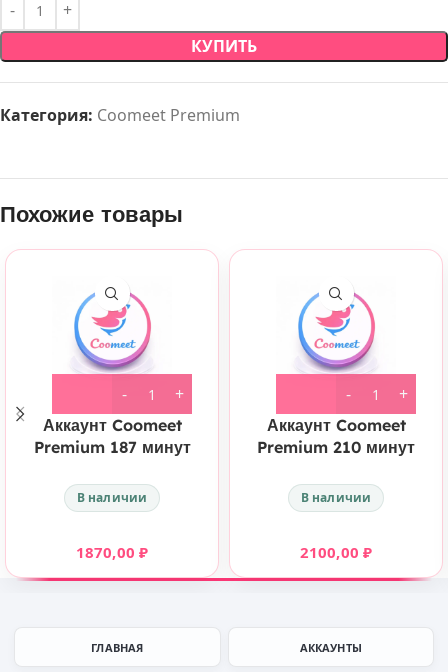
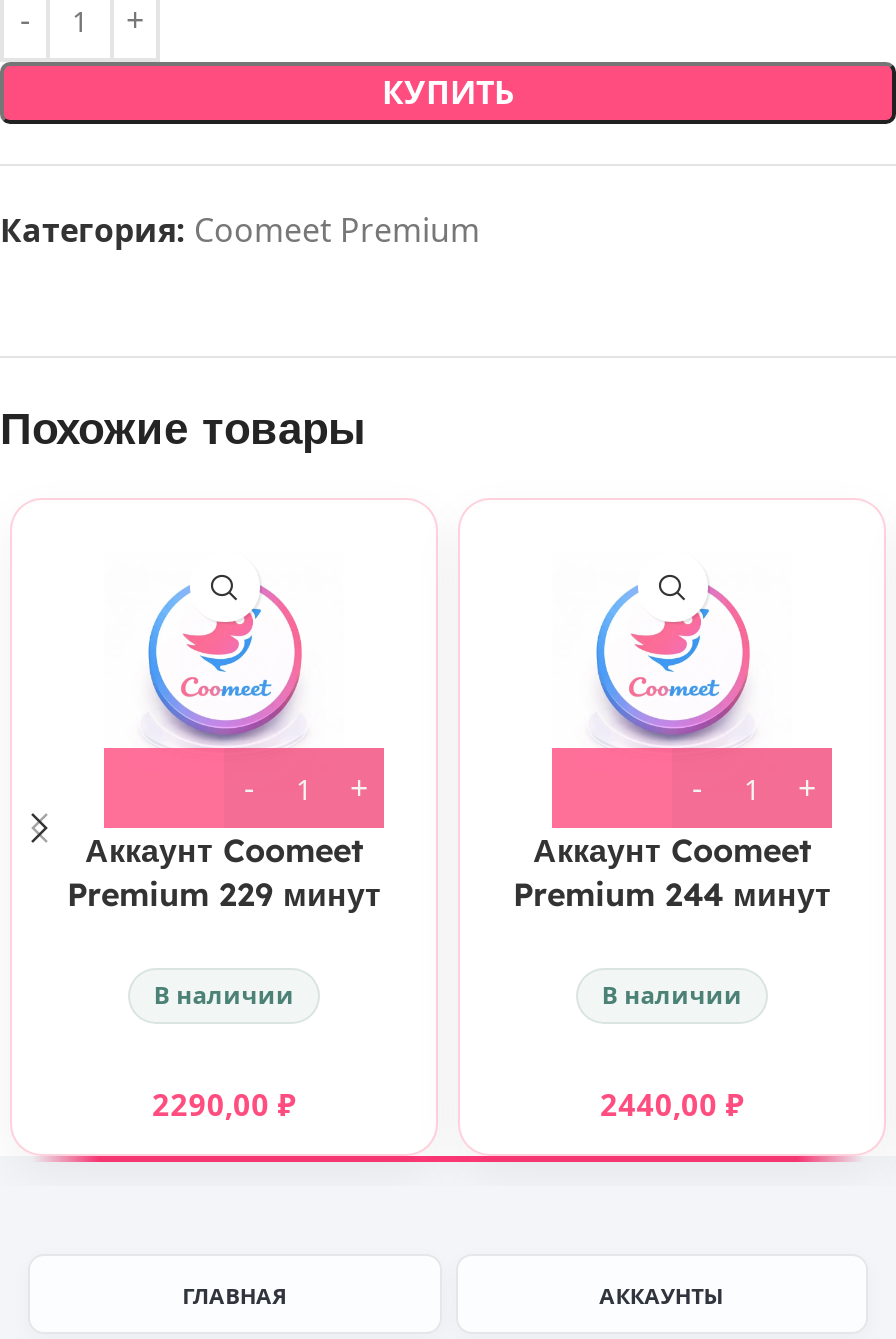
- Premium 187 минут
+ Premium 229 минут

- Premium 210 минут
+ Premium 244 минут

- 1870,00 ₽
+ 2290,00 ₽

- 2100,00 ₽
+ 2440,00 ₽
